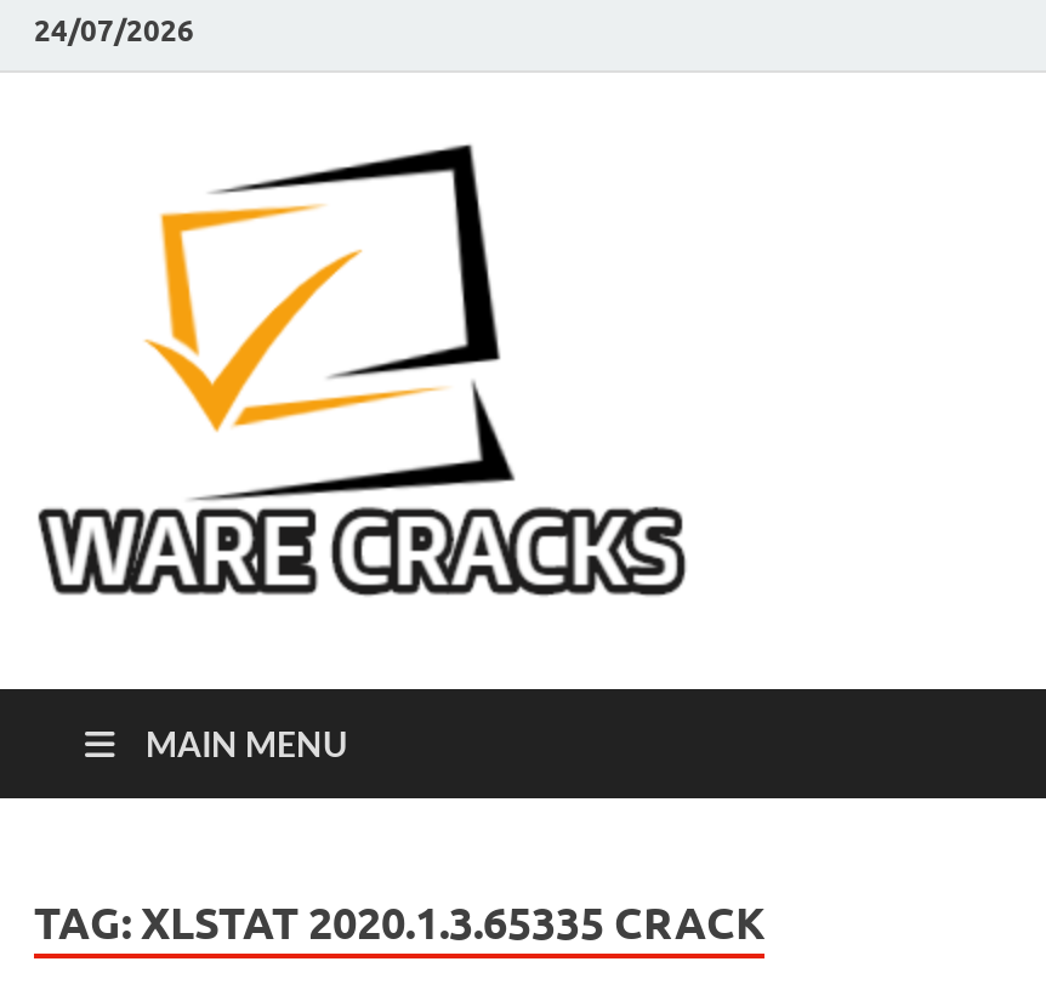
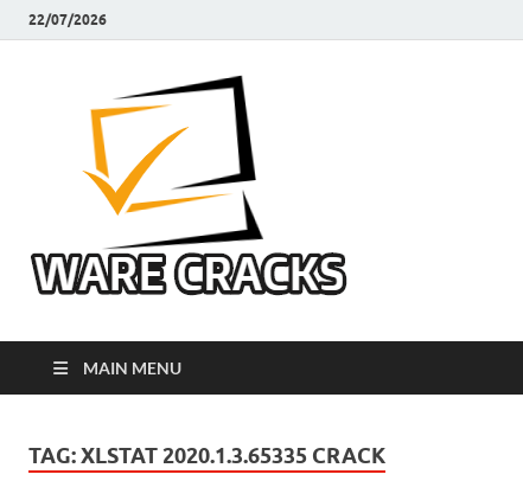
- 24/07/2026
+ 22/07/2026
